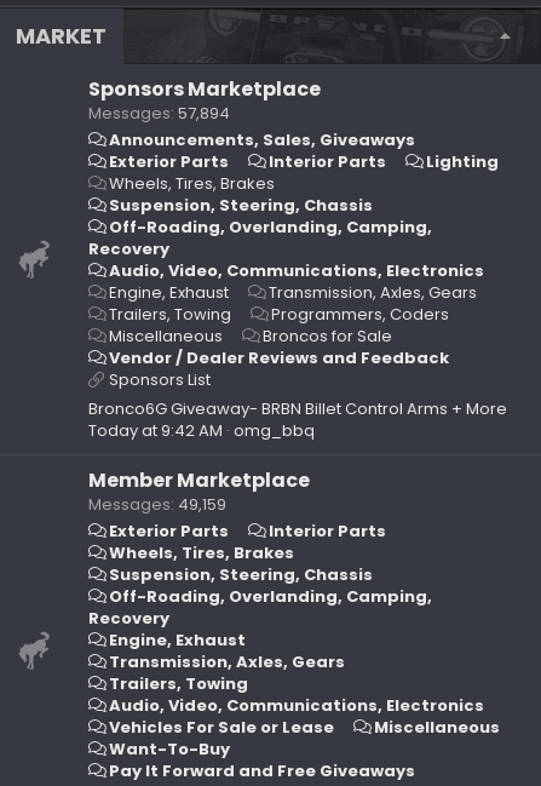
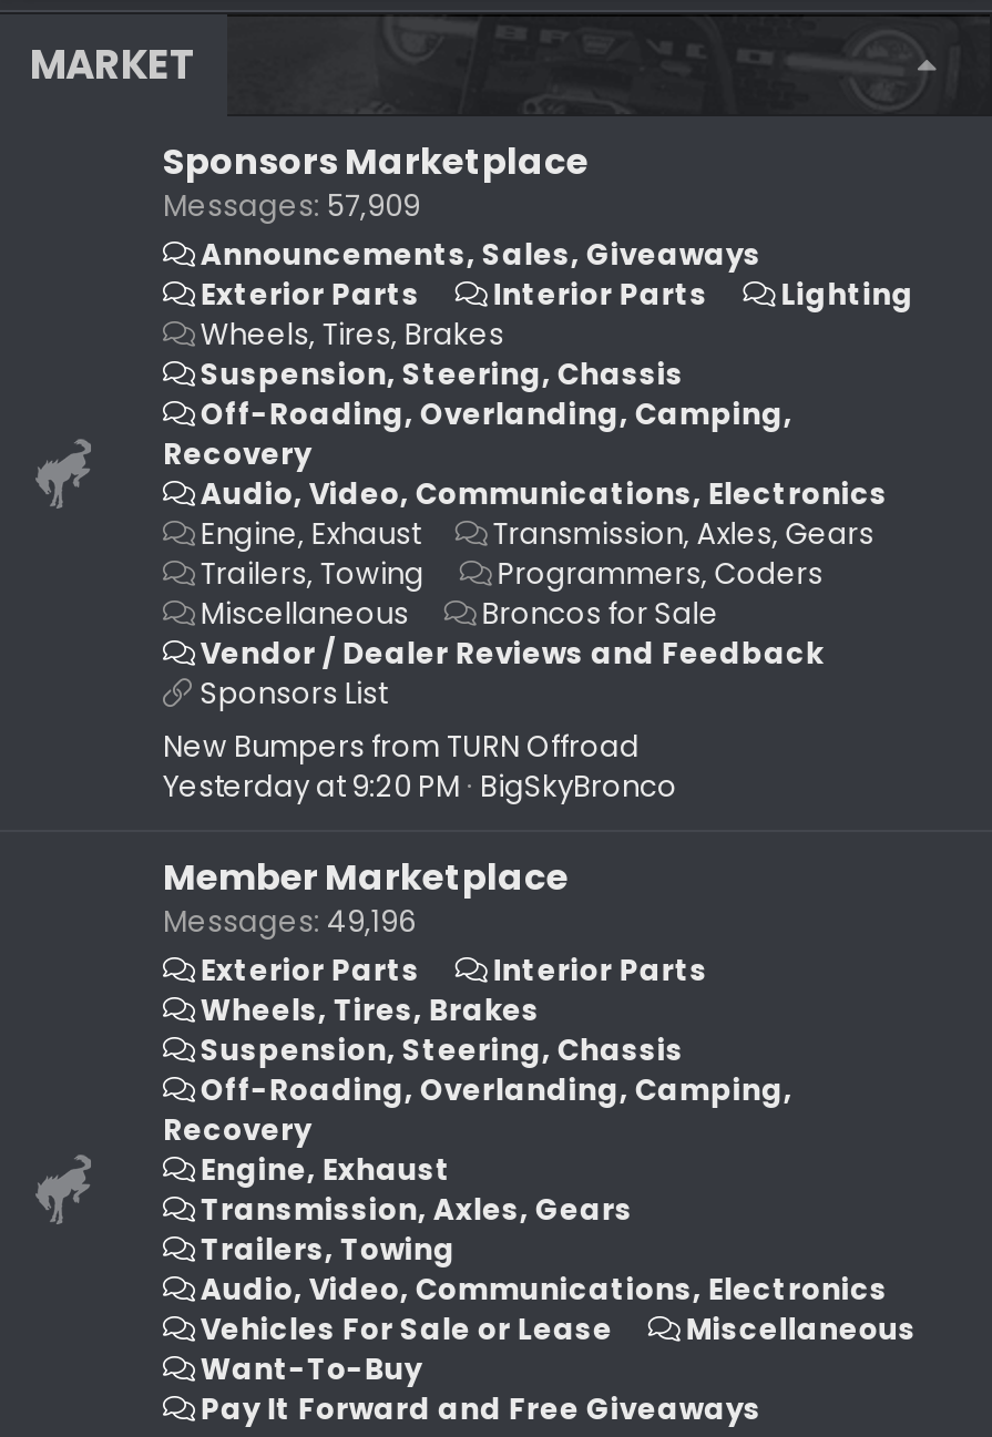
- Messages 57,894
+ Messages 57,909

- Bronco6G Giveaway- BRBN Billet Control Arms + More
- Today at 9:42 AM omg_bbq
+ New Bumpers from TURN Offroad
+ Yesterday at 9:20 PM BigSkyBronco

- Messages 49,159
+ Messages 49,196
